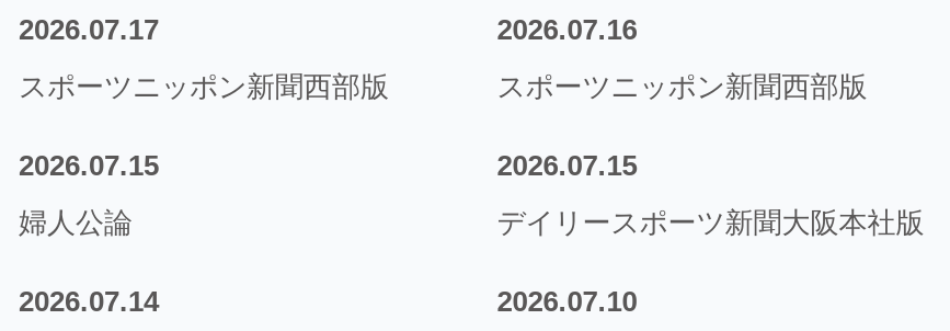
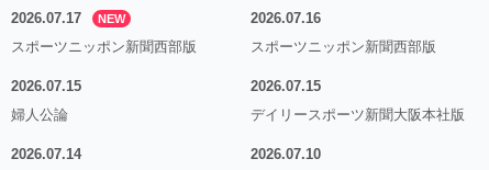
+ NEW
